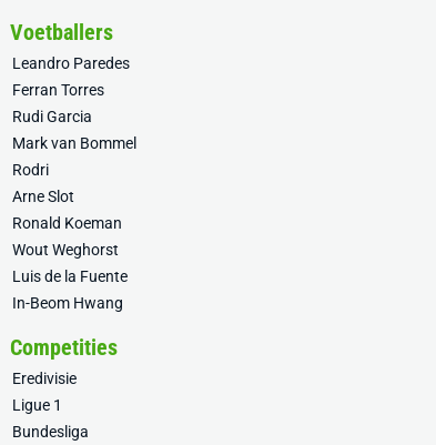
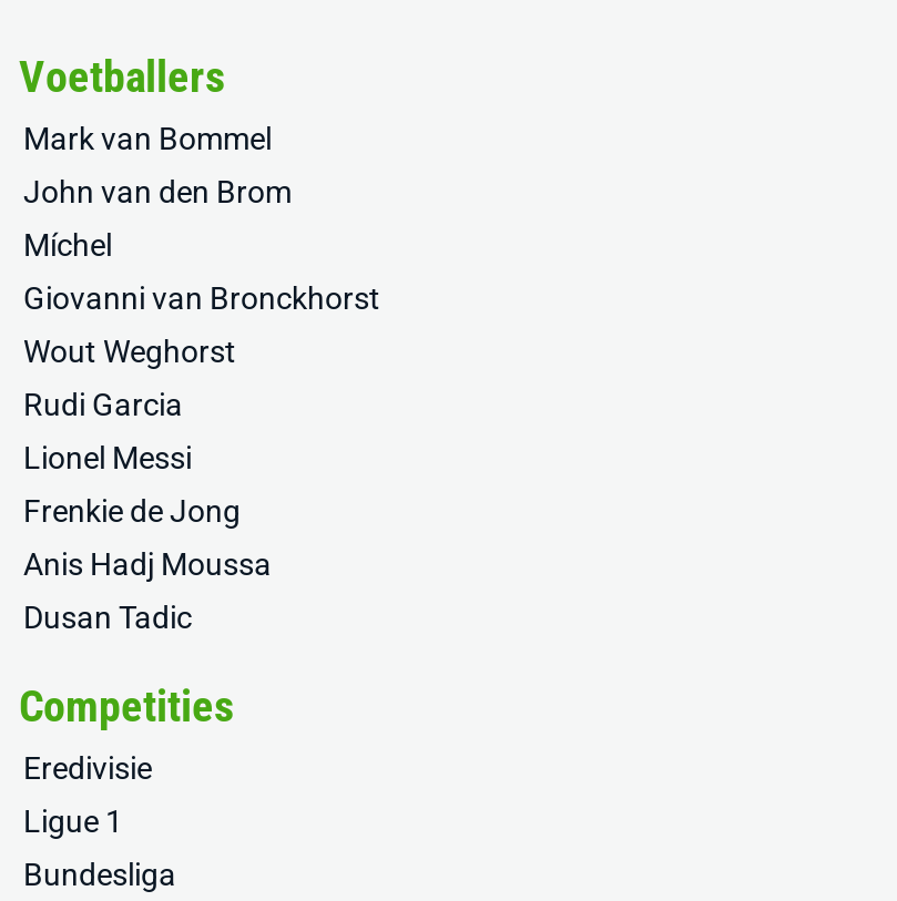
- Leandro Paredes
- Ferran Torres
+ John van den Brom
+ Míchel
+ Giovanni van Bronckhorst

moved down: Rudi Garcia

moved up: Mark van Bommel

- Rodri
- Arne Slot
- Ronald Koeman
- Luis de la Fuente
- In-Beom Hwang
+ Lionel Messi
+ Frenkie de Jong
+ Anis Hadj Moussa
+ Dusan Tadic

moved up: Wout Weghorst
